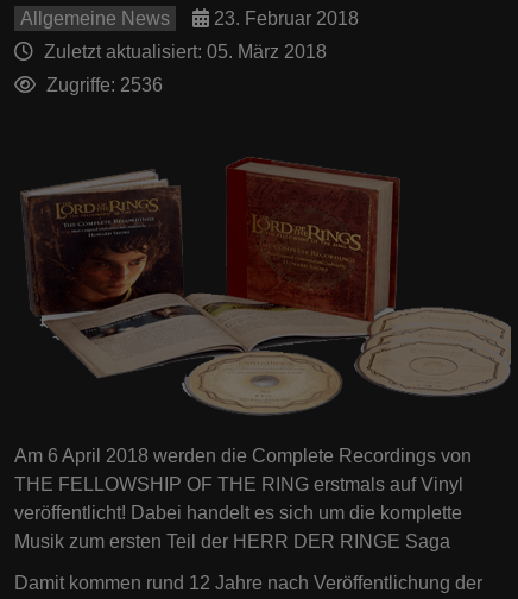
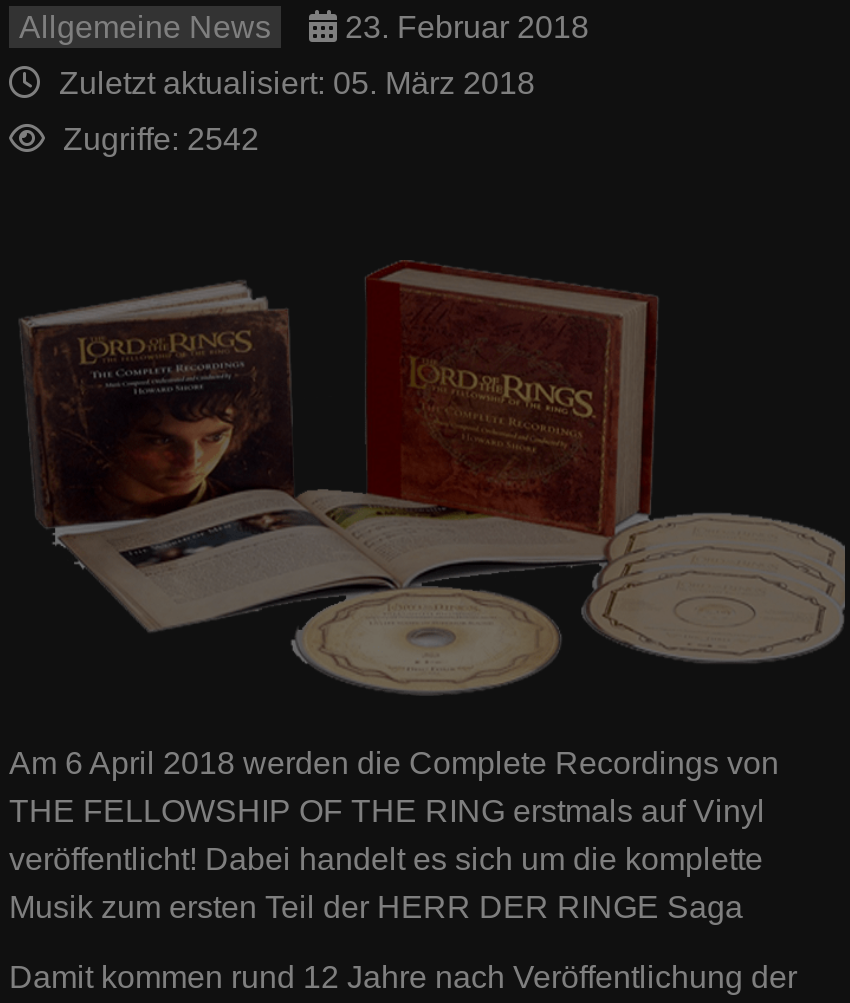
- Zugriffe: 2536
+ Zugriffe: 2542
